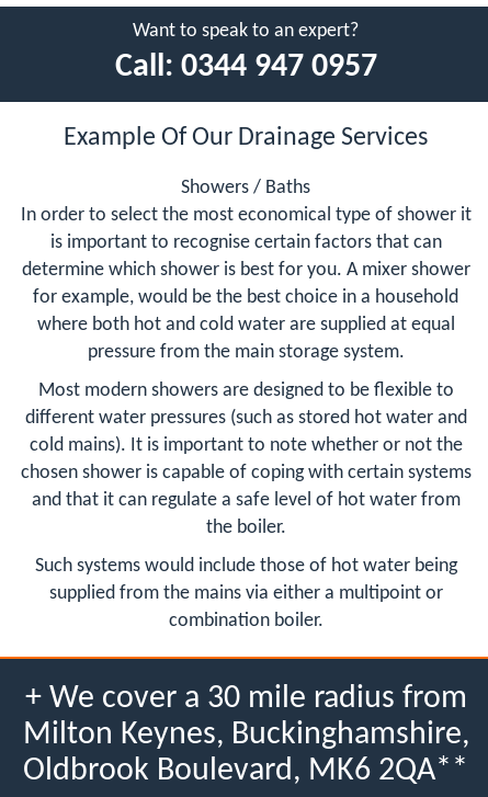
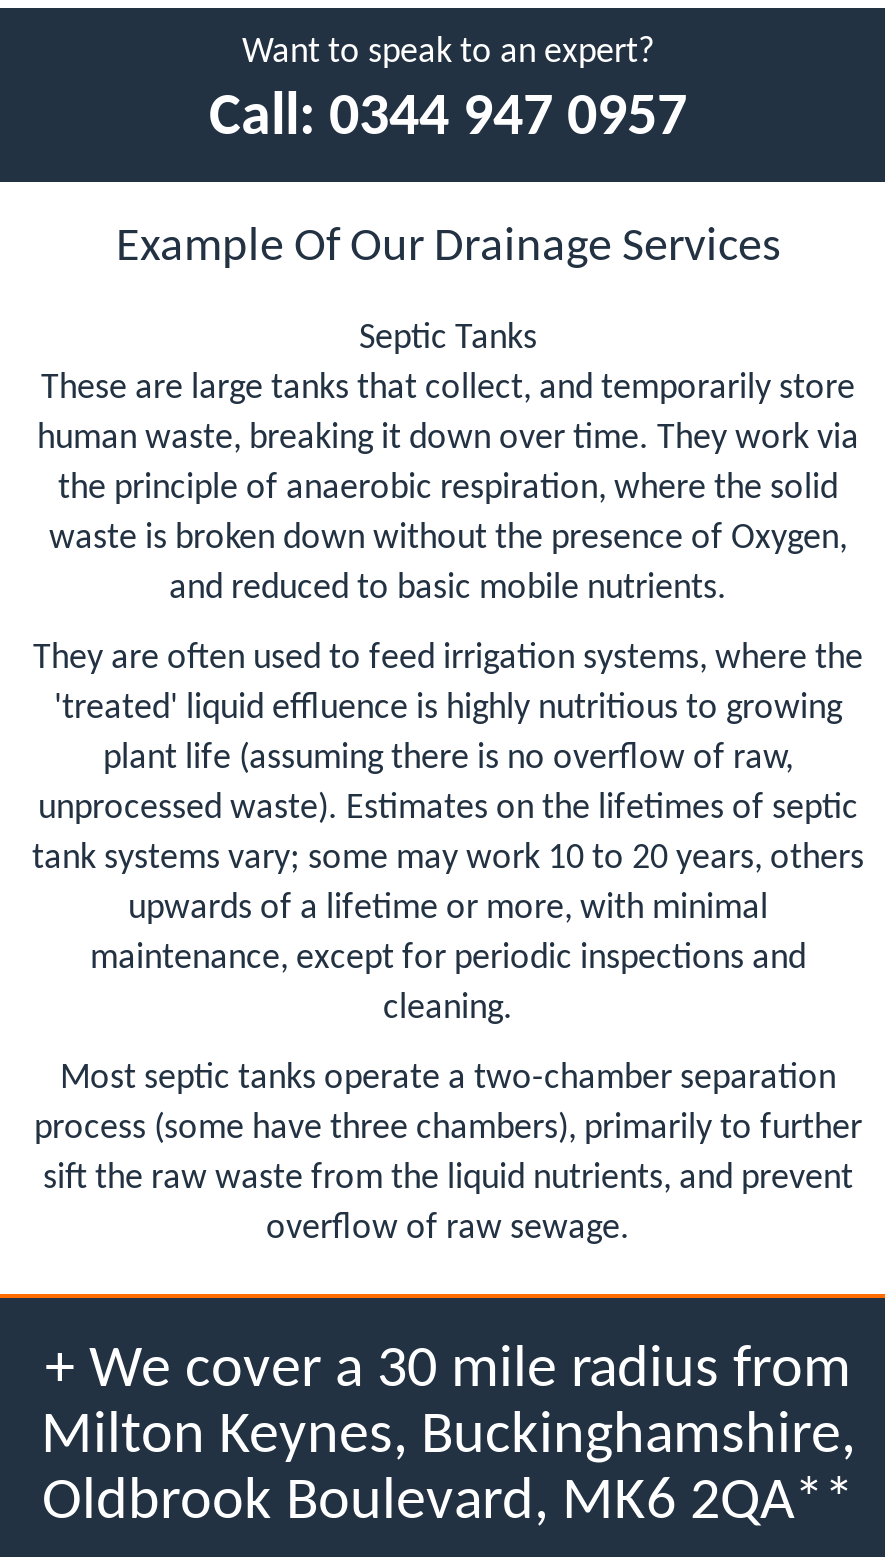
- Showers / Baths
- In order to select the most economical type of shower it
- is important to recognise certain factors that can
- determine which shower is best for you. A mixer shower
- for example, would be the best choice in a household
- where both hot and cold water are supplied at equal
- pressure from the main storage system.
+ Septic Tanks
+ These are large tanks that collect, and temporarily store
+ human waste, breaking it down over time. They work via
+ the principle of anaerobic respiration, where the solid
+ waste is broken down without the presence of Oxygen,
+ and reduced to basic mobile nutrients.

- Most modern showers are designed to be flexible to
- different water pressures (such as stored hot water and
- cold mains). It is important to note whether or not the
- chosen shower is capable of coping with certain systems
- and that it can regulate a safe level of hot water from
- the boiler.
+ They are often used to feed irrigation systems, where the
+ 'treated' liquid effluence is highly nutritious to growing
+ plant life (assuming there is no overflow of raw,
+ unprocessed waste). Estimates on the lifetimes of septic
+ tank systems vary; some may work 10 to 20 years, others
+ upwards of a lifetime or more, with minimal
+ maintenance, except for periodic inspections and
+ cleaning.

- Such systems would include those of hot water being
- supplied from the mains via either a multipoint or
- combination boiler.
+ Most septic tanks operate a two-chamber separation
+ process (some have three chambers), primarily to further
+ sift the raw waste from the liquid nutrients, and prevent
+ overflow of raw sewage.
